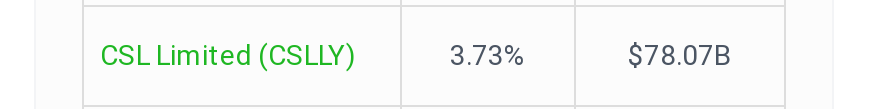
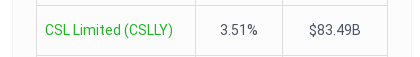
- 3.73%
- $78.07B
+ 3.51%
+ $83.49B
